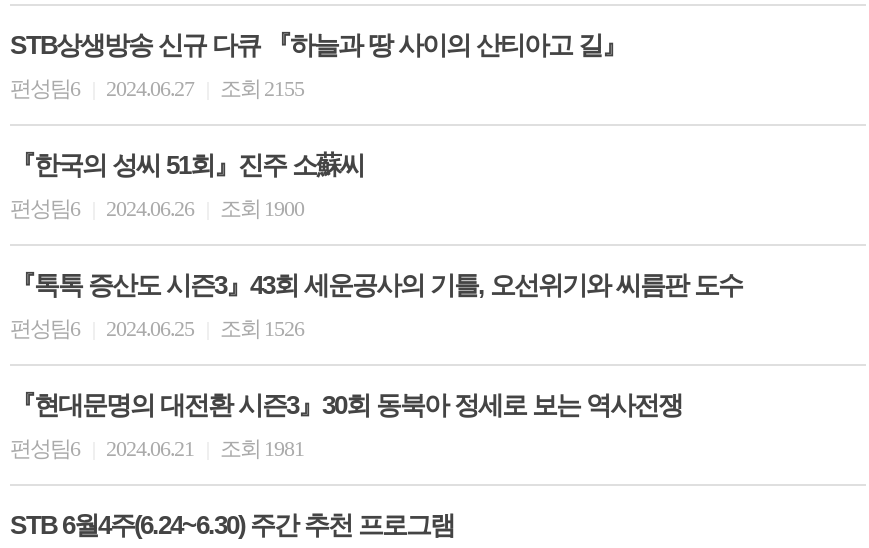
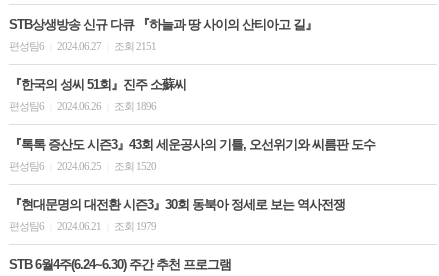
- 편성팀6 2024.06.27 조회 2155
+ 편성팀6 2024.06.27 조회 2151

- 편성팀6 2024.06.26 조회 1900
+ 편성팀6 2024.06.26 조회 1896

- 편성팀6 2024.06.25 조회 1526
+ 편성팀6 2024.06.25 조회 1520

- 편성팀6 2024.06.21 조회 1981
+ 편성팀6 2024.06.21 조회 1979
